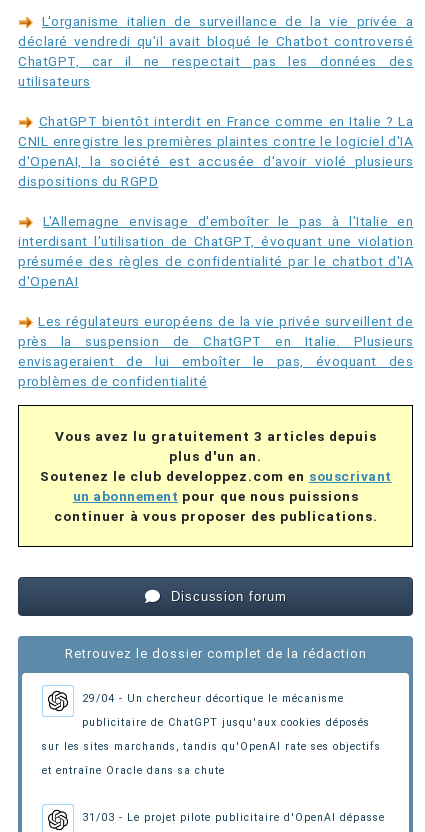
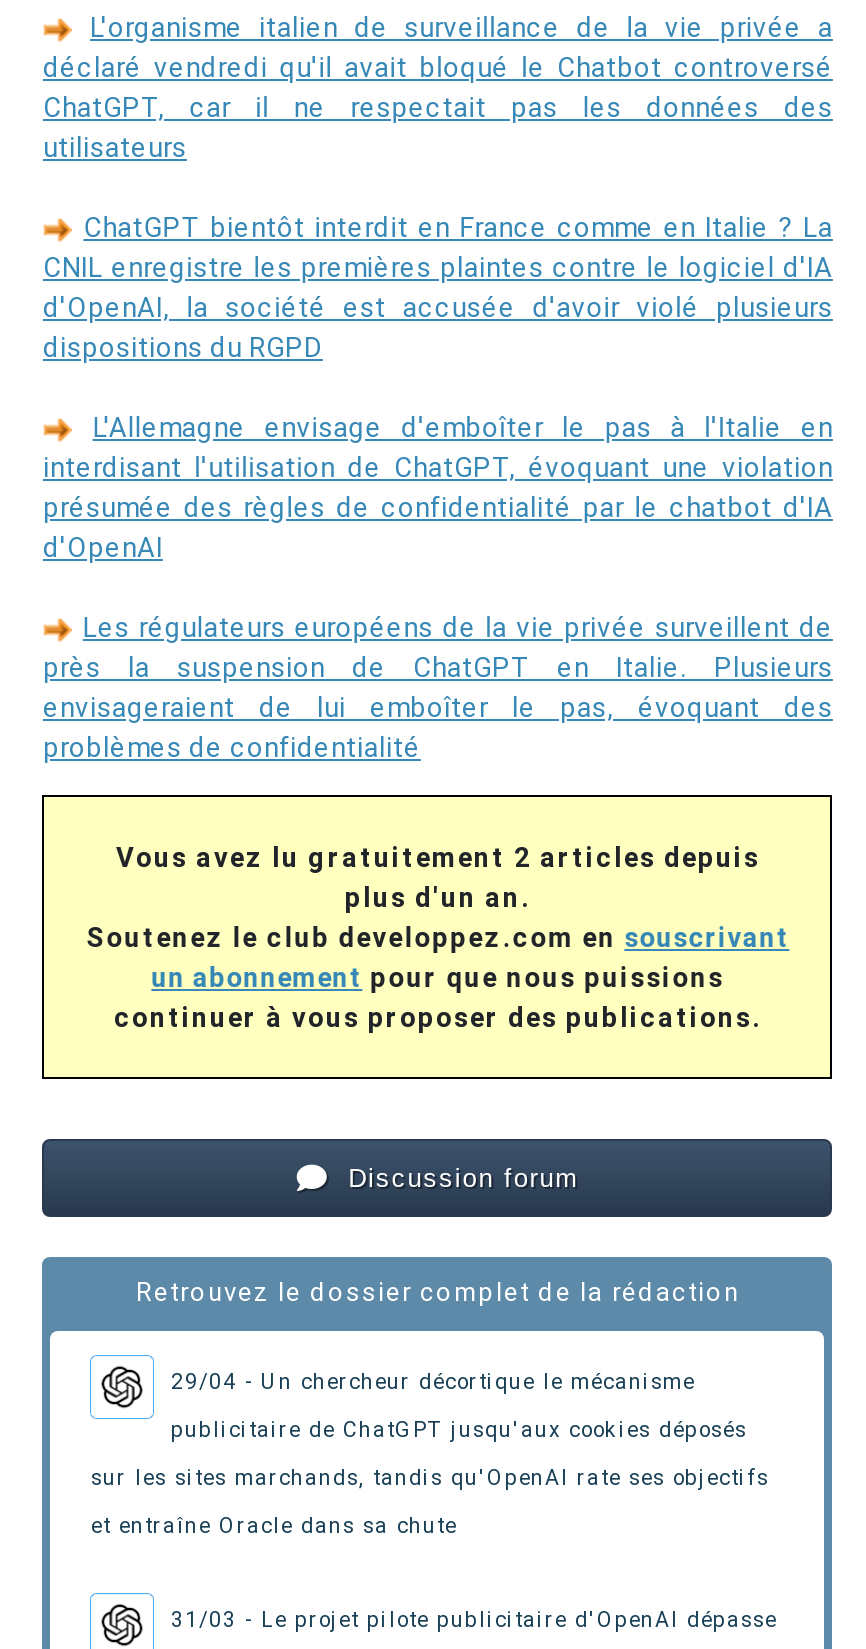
- Vous avez lu gratuitement 3 articles depuis
+ Vous avez lu gratuitement 2 articles depuis
